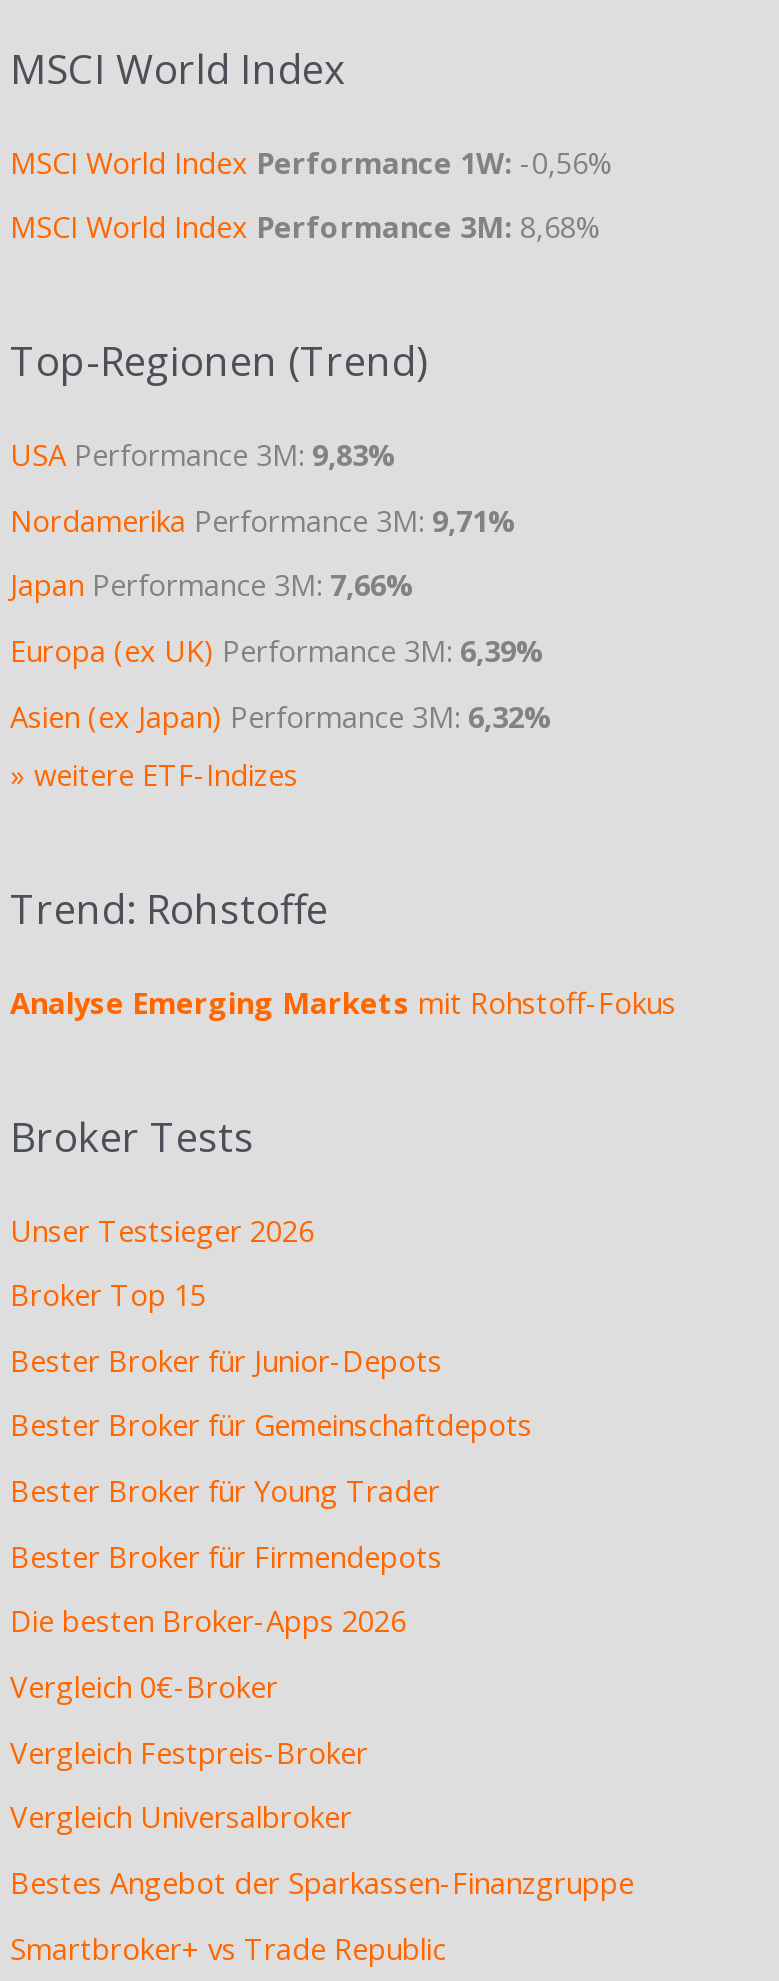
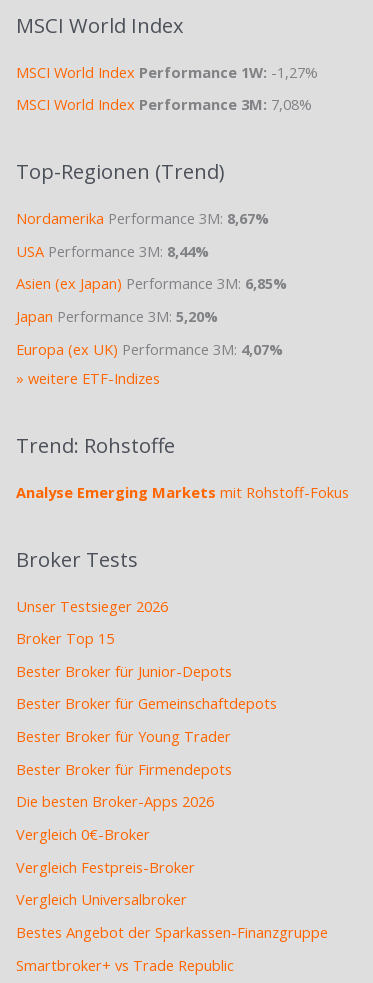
- MSCI World Index Performance 1W: -0,56%
+ MSCI World Index Performance 1W: -1,27%

- MSCI World Index Performance 3M: 8,68%
+ MSCI World Index Performance 3M: 7,08%

- USA Performance 3M: 9,83%
+ Nordamerika Performance 3M: 8,67%

- Nordamerika Performance 3M: 9,71%
+ USA Performance 3M: 8,44%

- Japan Performance 3M: 7,66%
+ Asien (ex Japan) Performance 3M: 6,85%

- Europa (ex UK) Performance 3M: 6,39%
+ Japan Performance 3M: 5,20%

- Asien (ex Japan) Performance 3M: 6,32%
+ Europa (ex UK) Performance 3M: 4,07%
